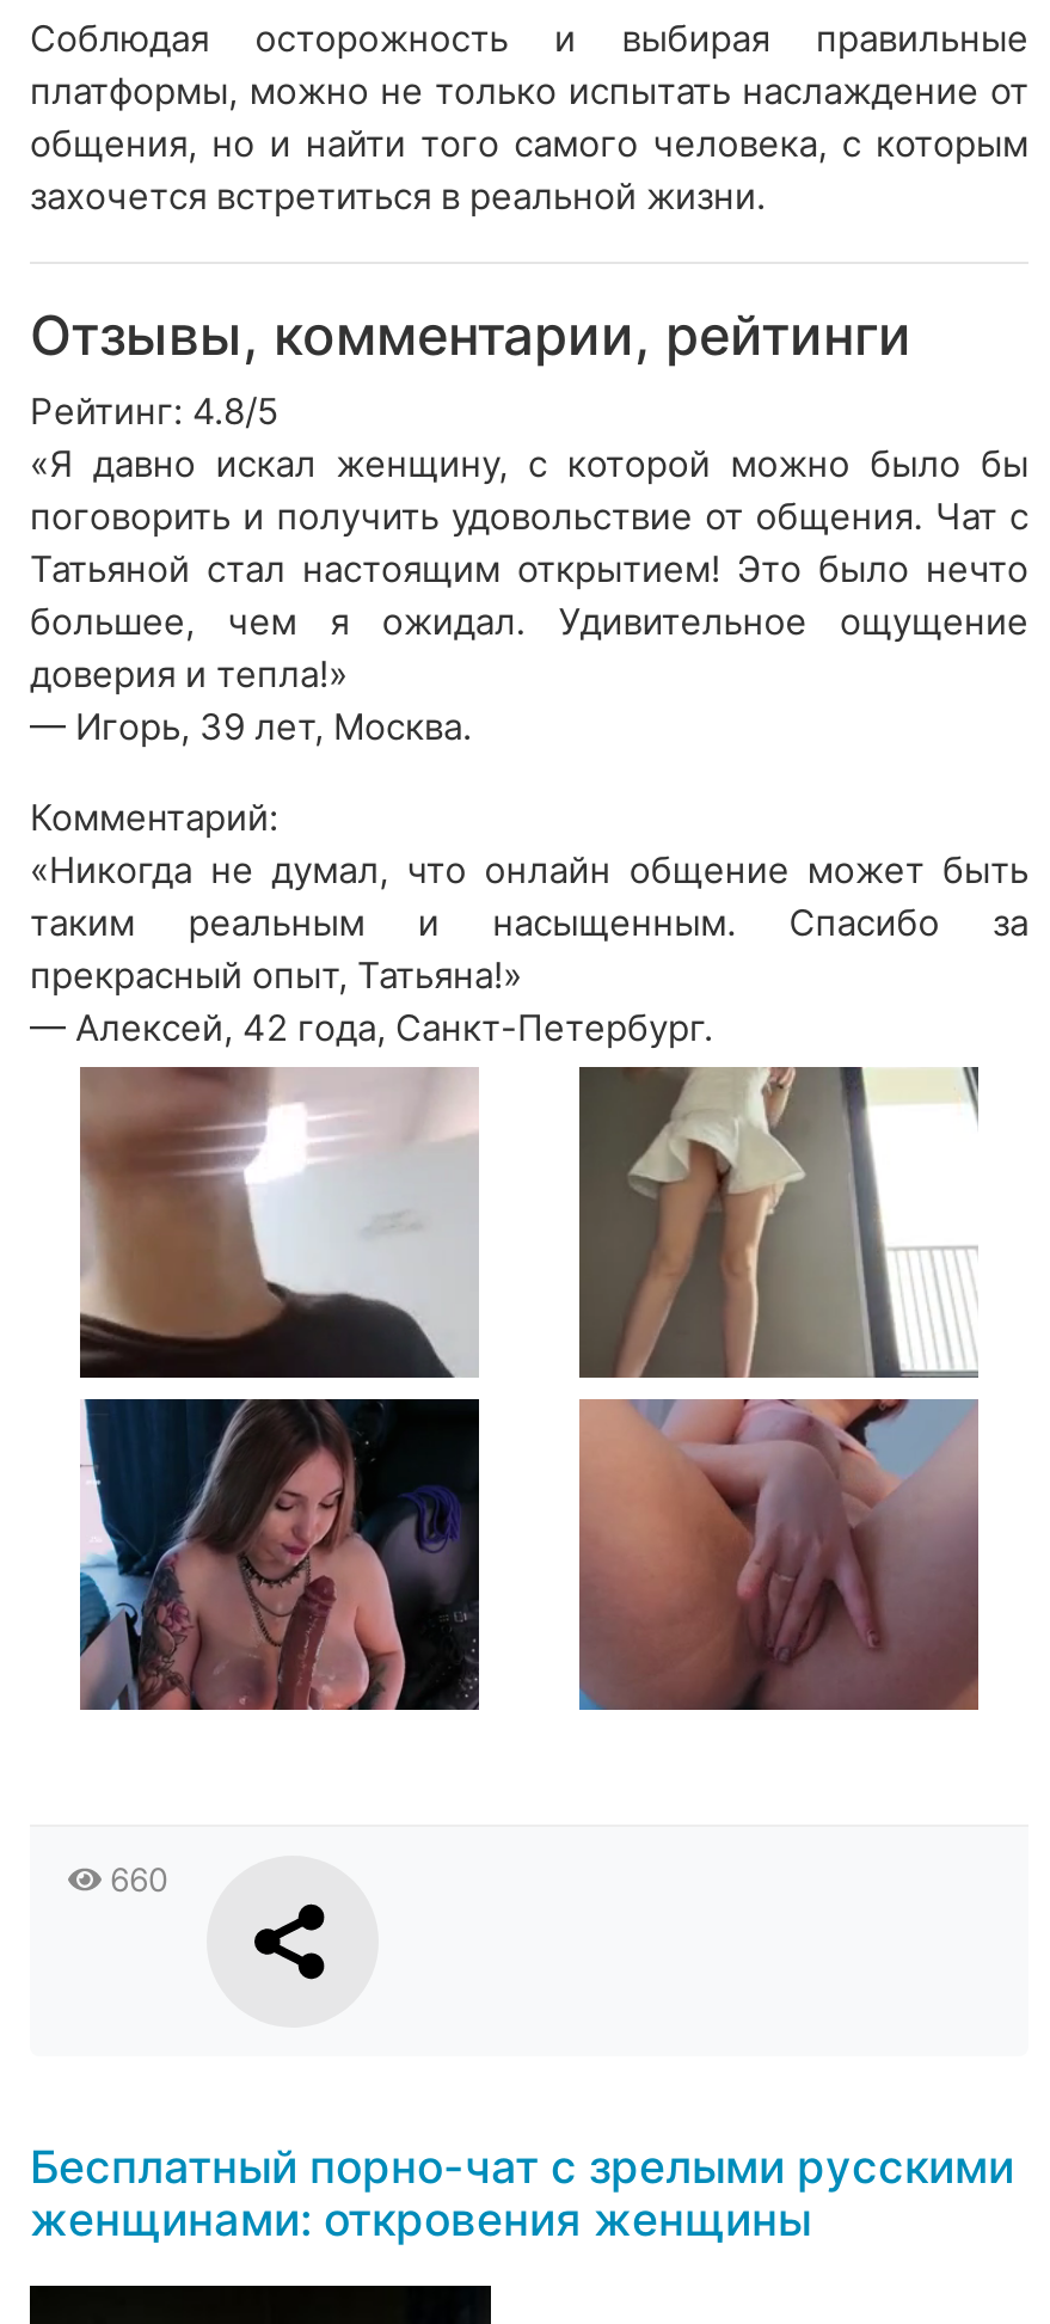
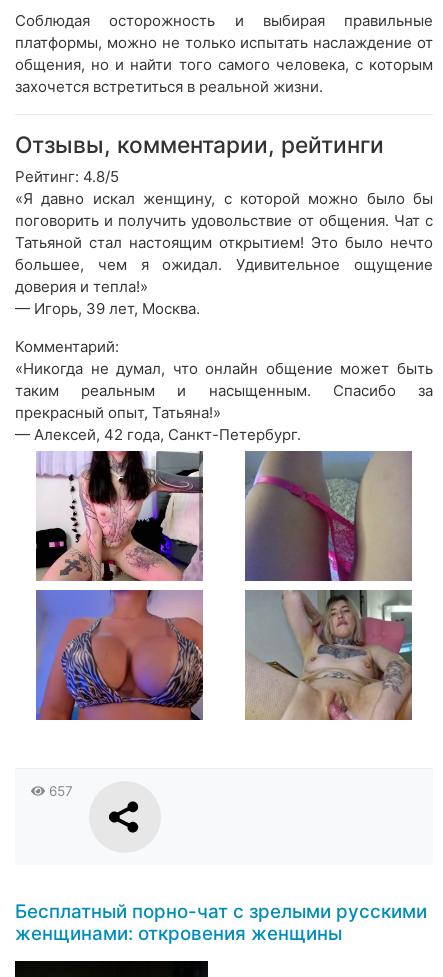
- [image]
+ [image]

- [image]
+ [image]

- [image]
+ [image]

- [image]
+ [image]

- 660
+ 657
